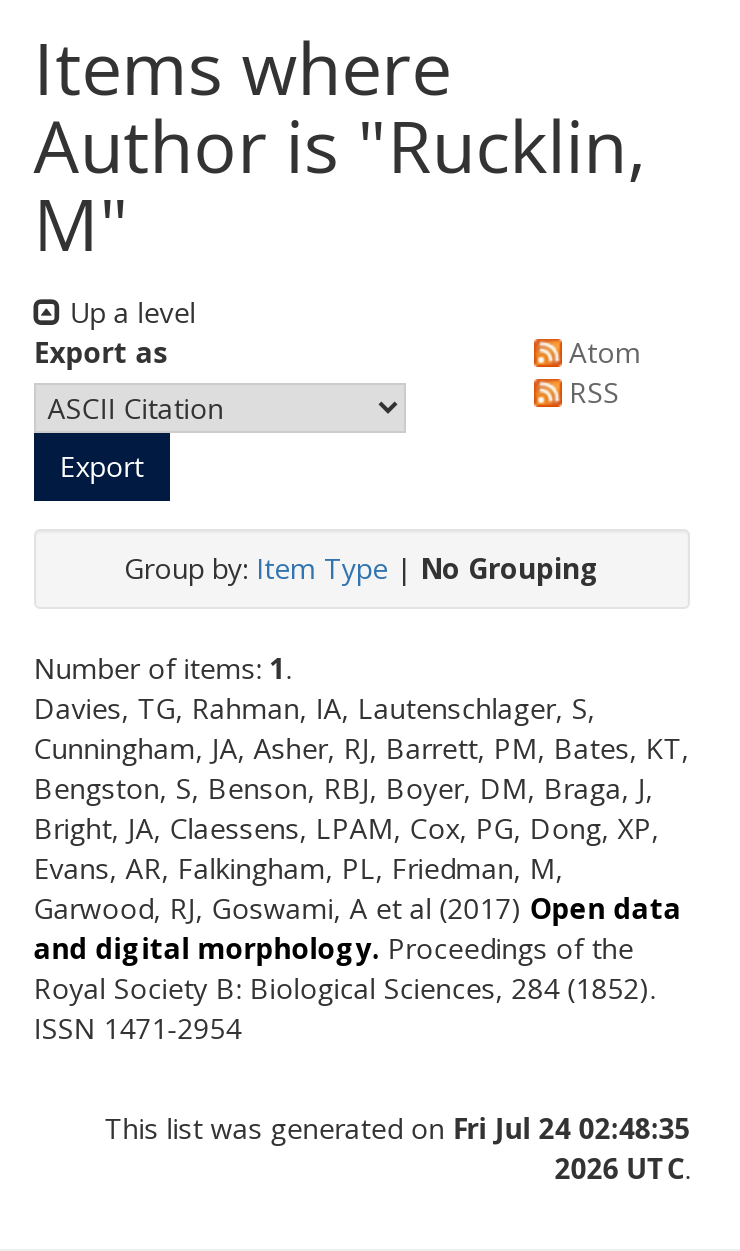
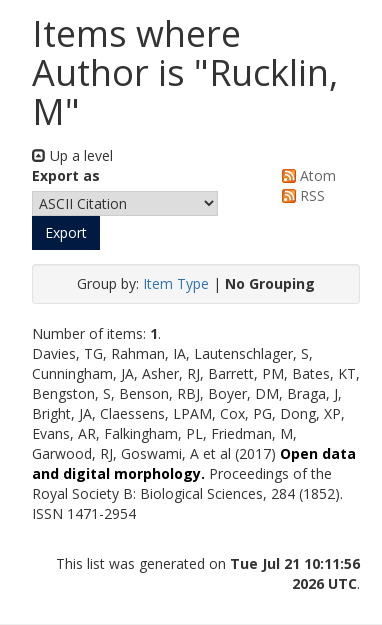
- This list was generated on Fri Jul 24 02:48:35
+ This list was generated on Tue Jul 21 10:11:56
